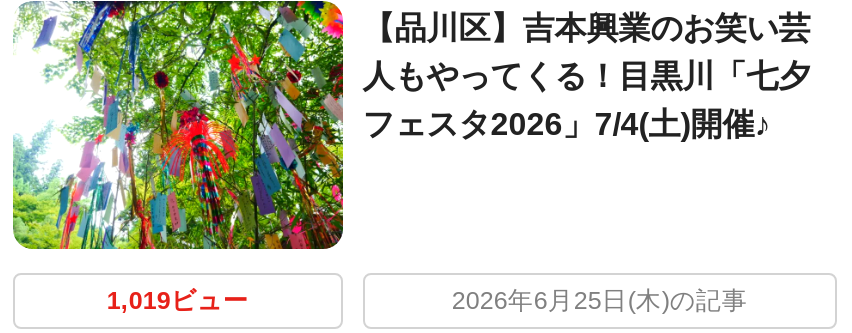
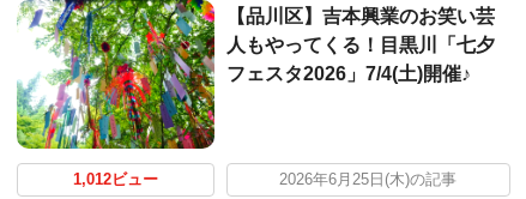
- 1,019ビュー
+ 1,012ビュー
